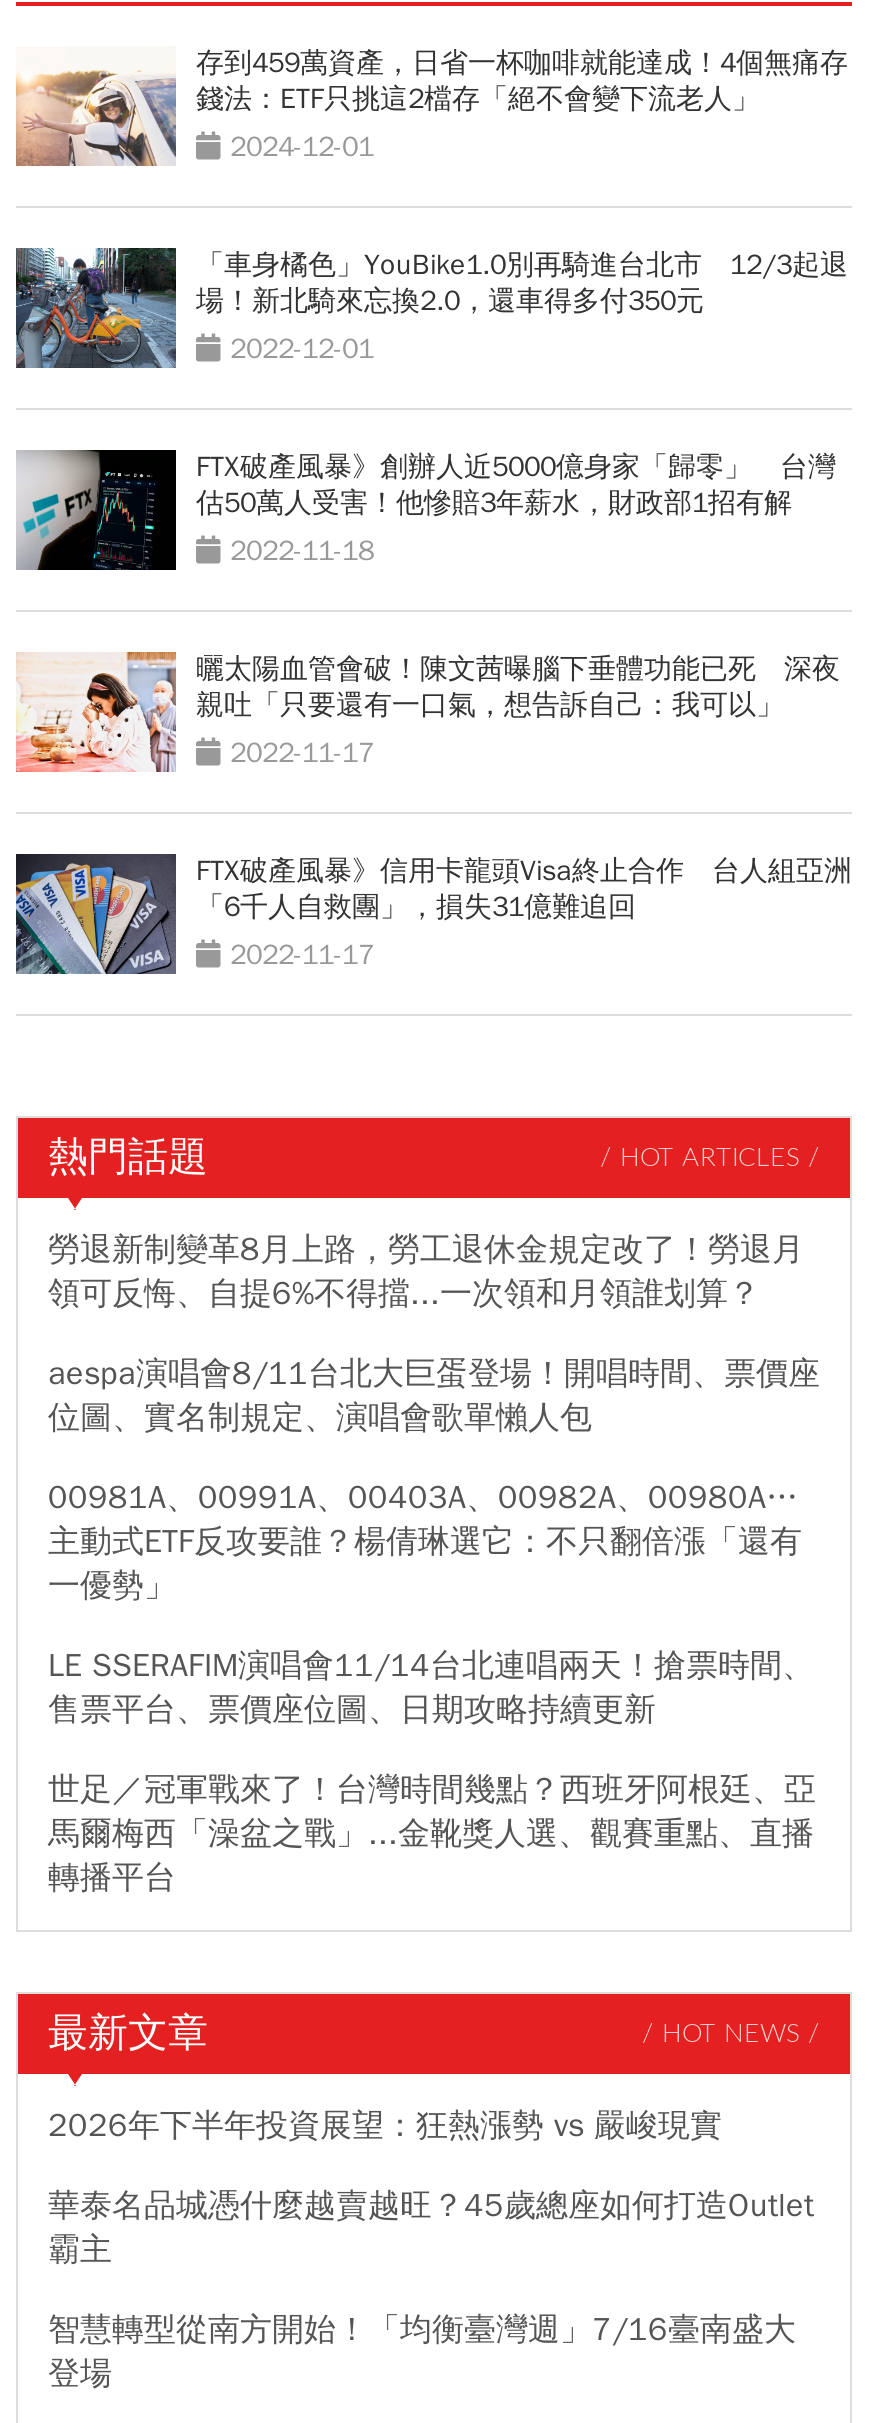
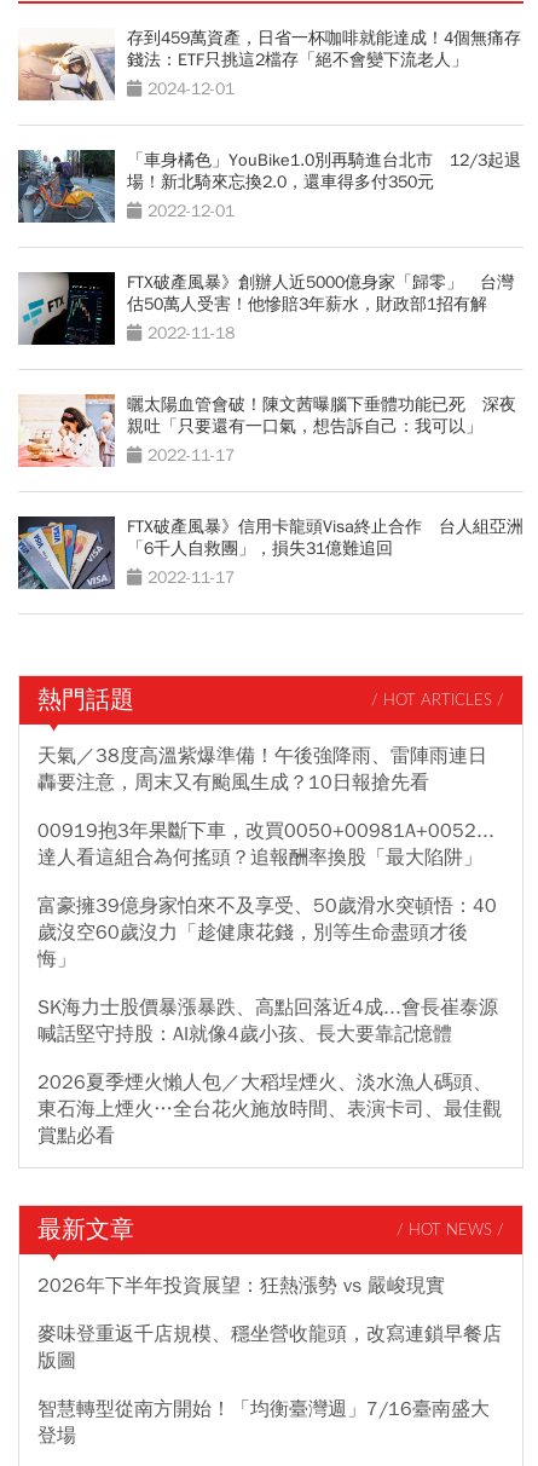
- 勞退新制變革8月上路，勞工退休金規定改了！勞退月
- 領可反悔、自提6%不得擋...一次領和月領誰划算？
+ 天氣／38度高溫紫爆準備！午後強降雨、雷陣雨連日
+ 轟要注意，周末又有颱風生成？10日報搶先看

- aespa演唱會8/11台北大巨蛋登場！開唱時間、票價座
- 位圖、實名制規定、演唱會歌單懶人包
+ 00919抱3年果斷下車，改買0050+00981A+0052...
+ 達人看這組合為何搖頭？追報酬率換股「最大陷阱」

- 00981A、00991A、00403A、00982A、00980A…
- 主動式ETF反攻要誰？楊倩琳選它：不只翻倍漲「還有
- 一優勢」
+ 富豪擁39億身家怕來不及享受、50歲滑水突頓悟：40
+ 歲沒空60歲沒力「趁健康花錢，別等生命盡頭才後
+ 悔」

- LE SSERAFIM演唱會11/14台北連唱兩天！搶票時間、
- 售票平台、票價座位圖、日期攻略持續更新
+ SK海力士股價暴漲暴跌、高點回落近4成...會長崔泰源
+ 喊話堅守持股：AI就像4歲小孩、長大要靠記憶體

- 世足／冠軍戰來了！台灣時間幾點？西班牙阿根廷、亞
- 馬爾梅西「澡盆之戰」...金靴獎人選、觀賽重點、直播
- 轉播平台
+ 2026夏季煙火懶人包／大稻埕煙火、淡水漁人碼頭、
+ 東石海上煙火…全台花火施放時間、表演卡司、最佳觀
+ 賞點必看

- 華泰名品城憑什麼越賣越旺？45歲總座如何打造Outlet
- 霸主
+ 麥味登重返千店規模、穩坐營收龍頭，改寫連鎖早餐店
+ 版圖
